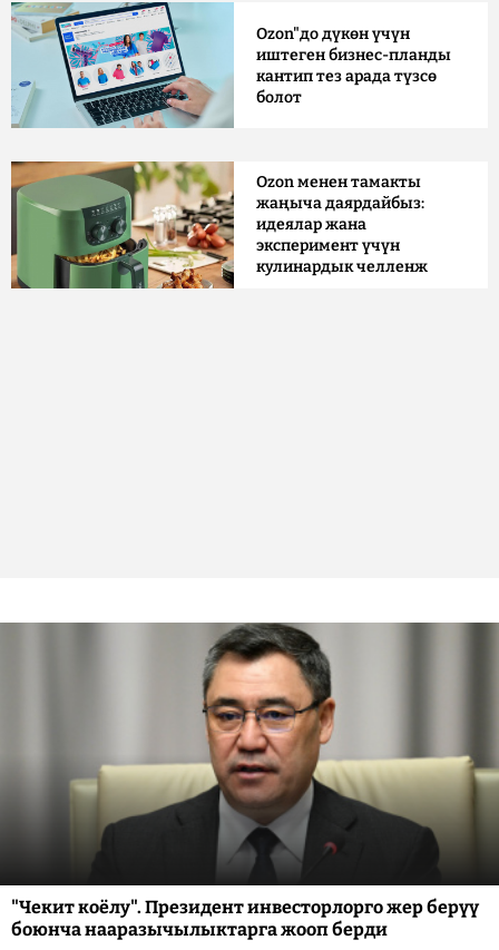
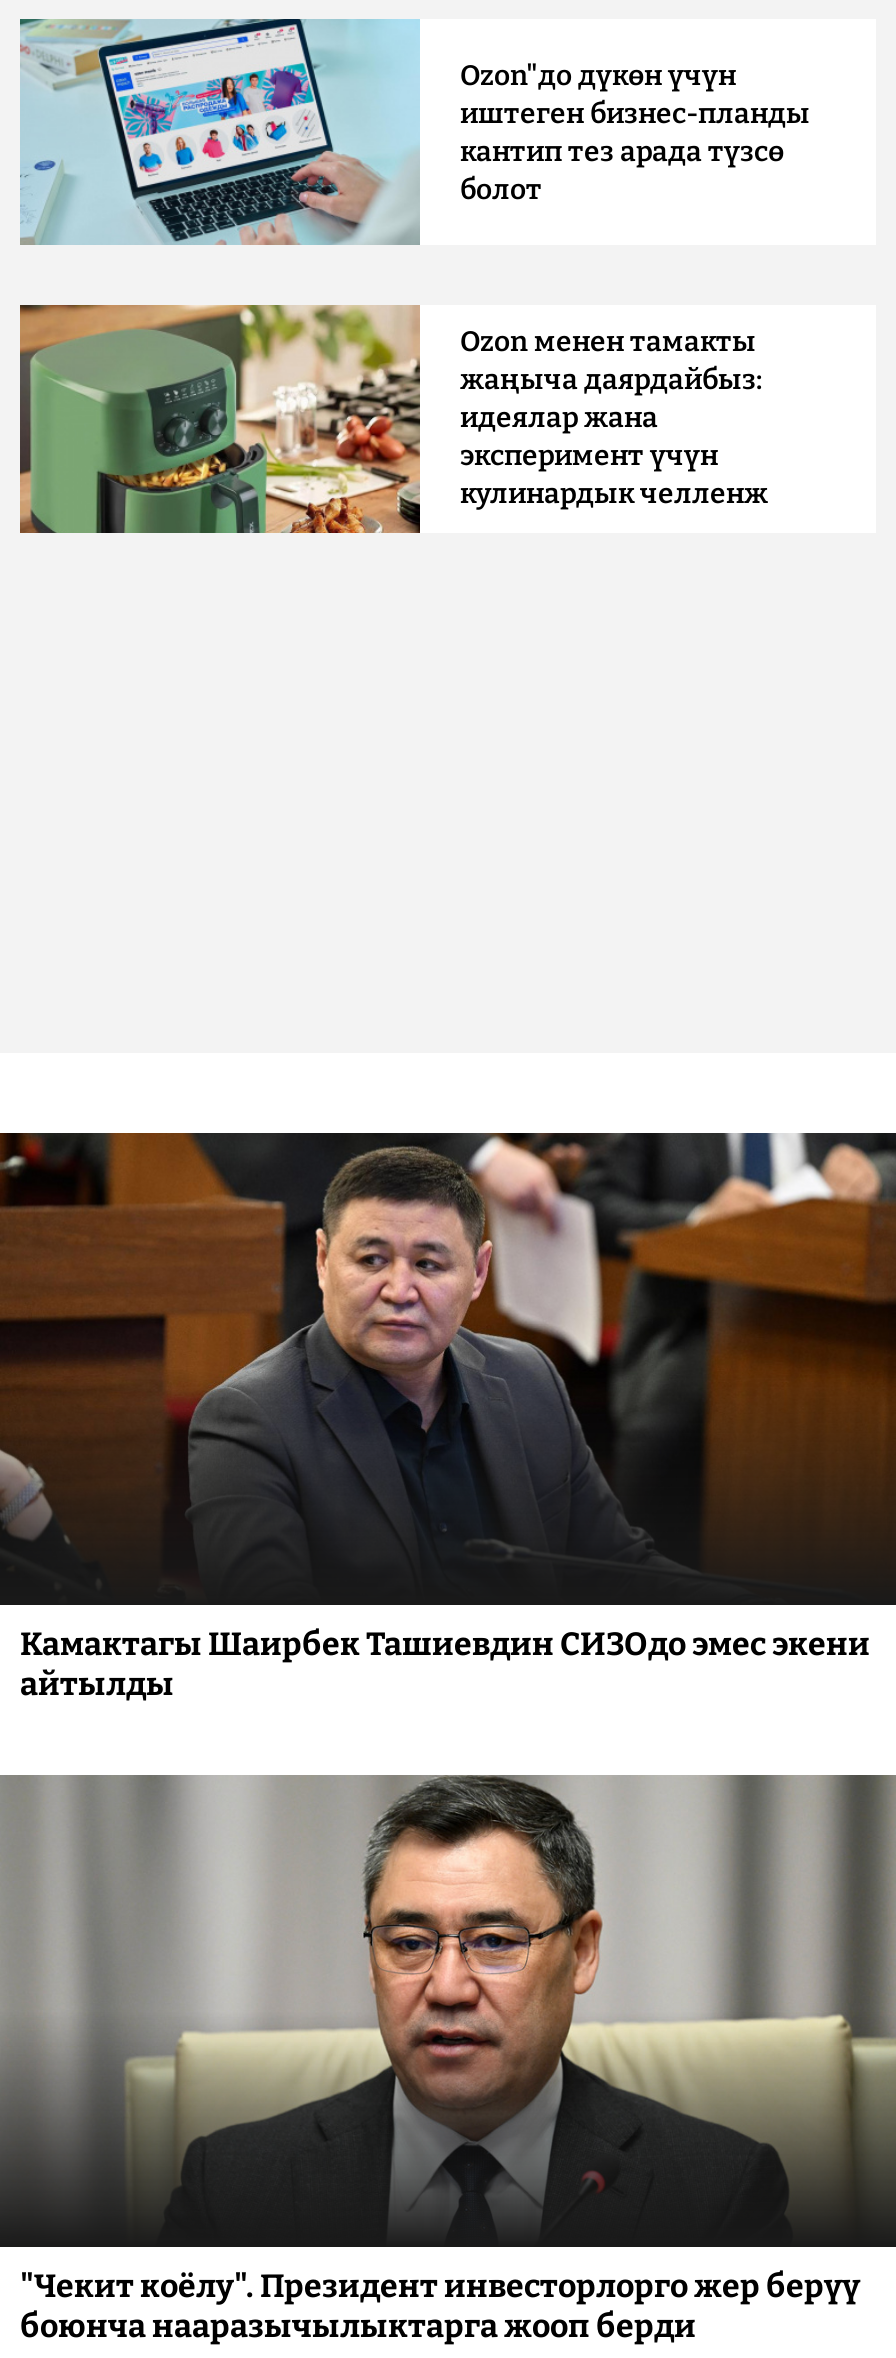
+ [image]
+ Камактагы Шаирбек Ташиевдин СИЗОдо эмес экени
+ айтылды
